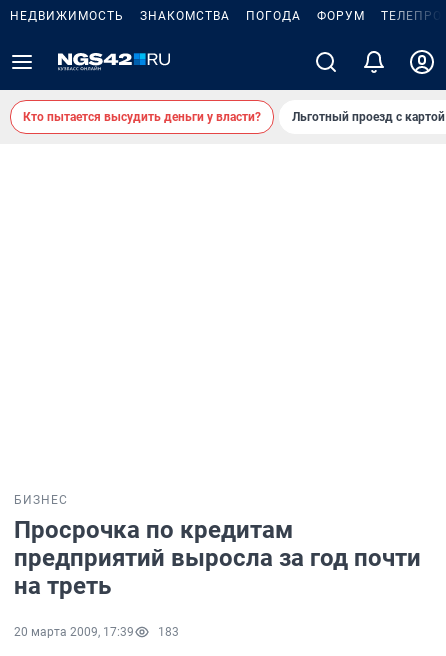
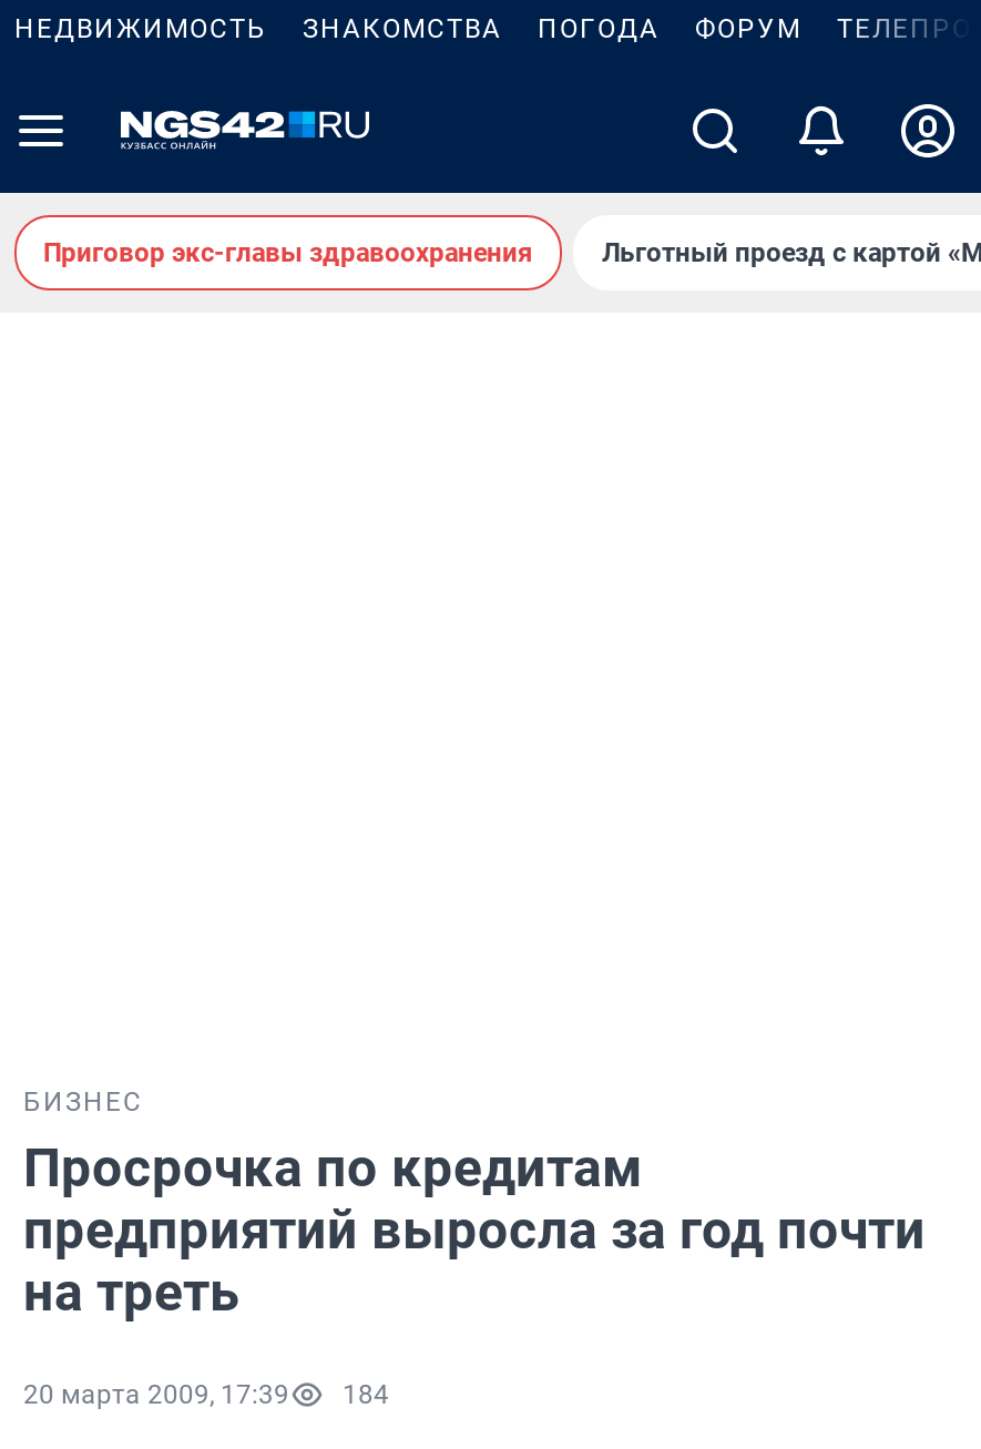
- Кто пытается высудить деньги у власти?
+ Приговор экс-главы здравоохранения

- 20 марта 2009, 17:39 183
+ 20 марта 2009, 17:39 184
